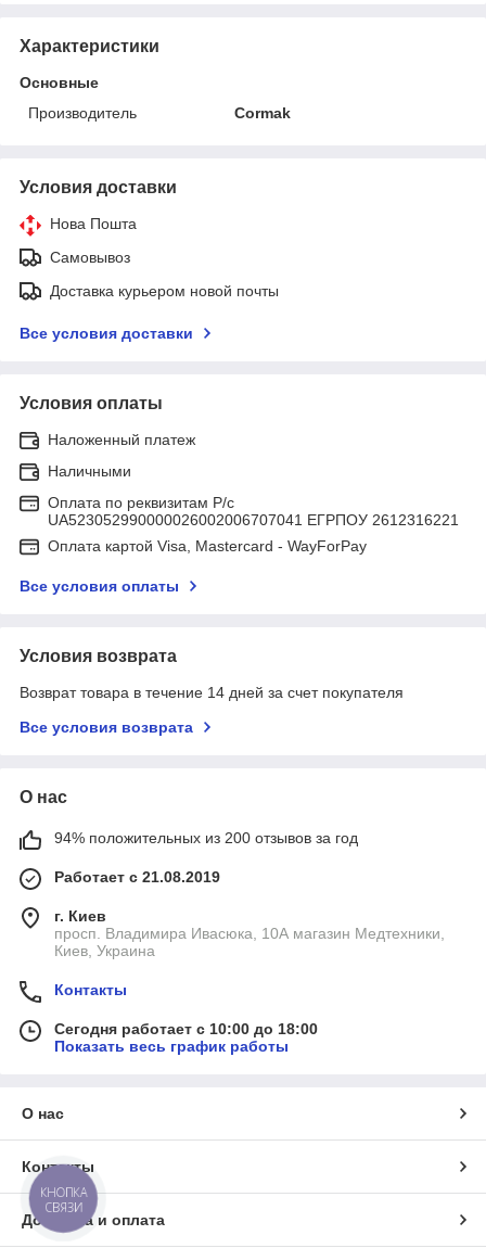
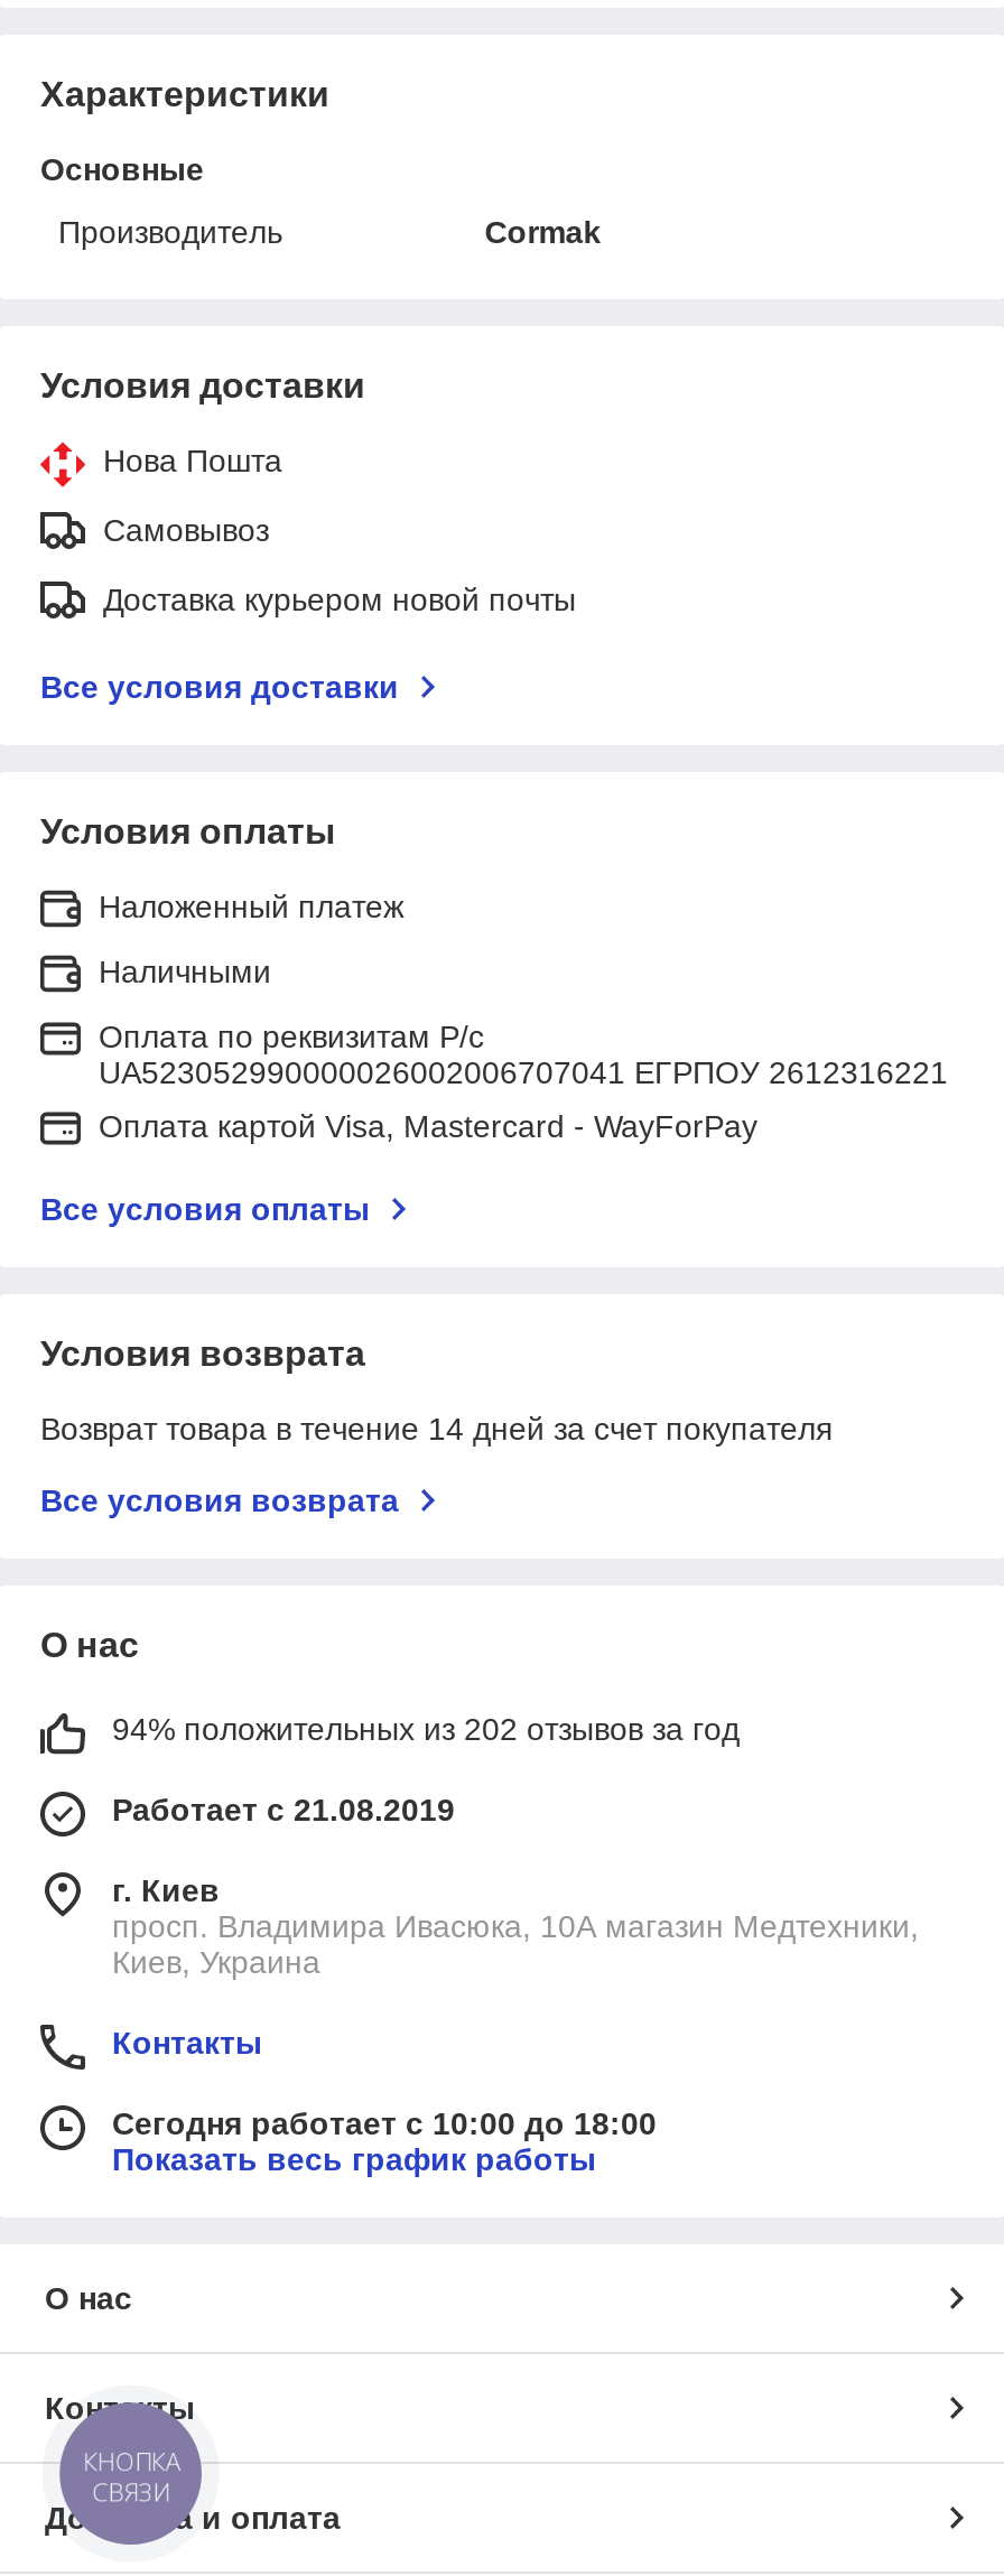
- 94% положительных из 200 отзывов за год
+ 94% положительных из 202 отзывов за год
